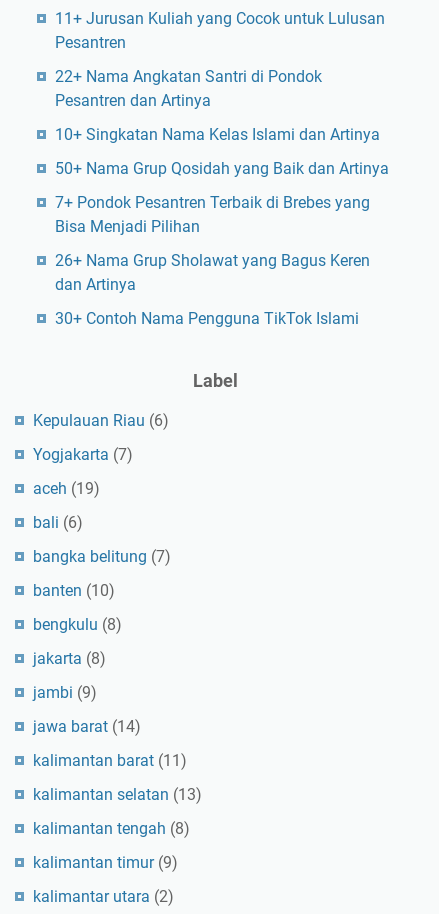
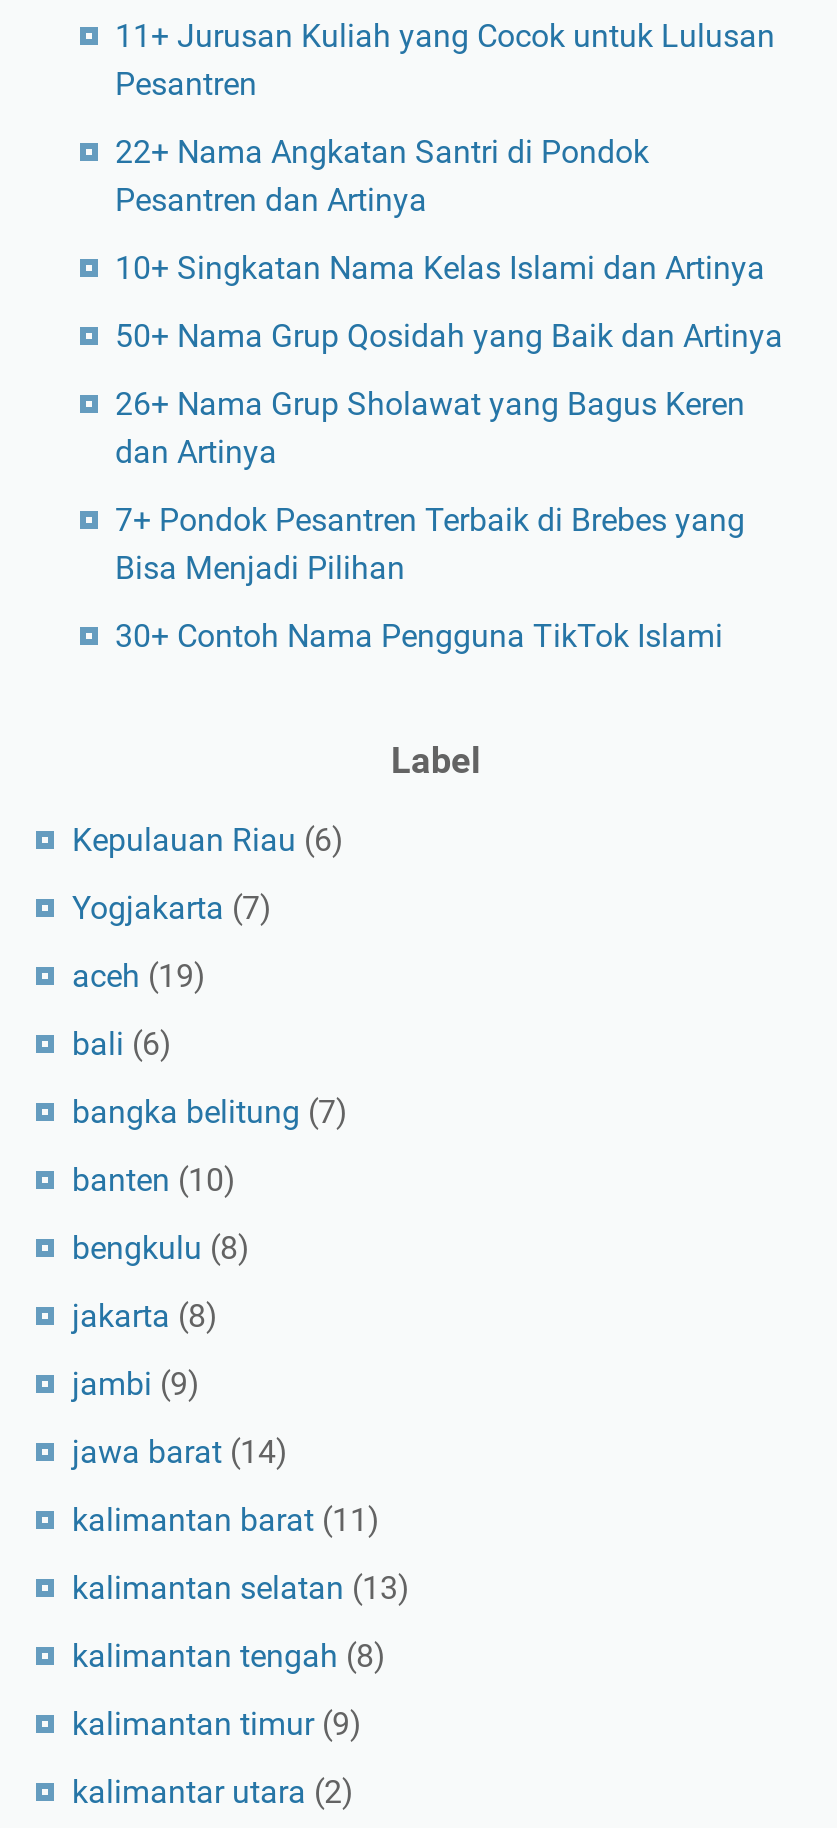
moved down: 7+ Pondok Pesantren Terbaik di Brebes yang | Bisa Menjadi Pilihan

moved up: 26+ Nama Grup Sholawat yang Bagus Keren | dan Artinya
